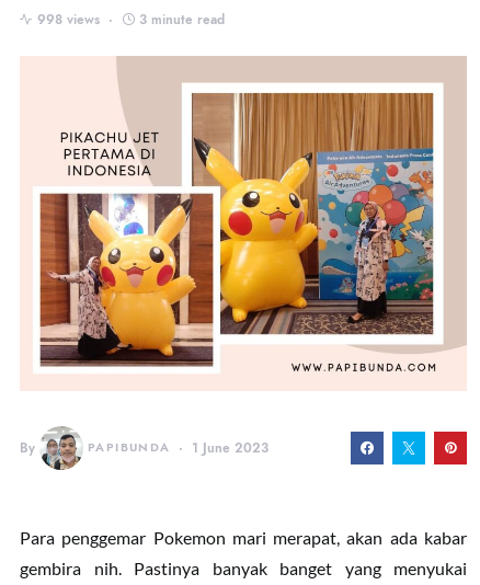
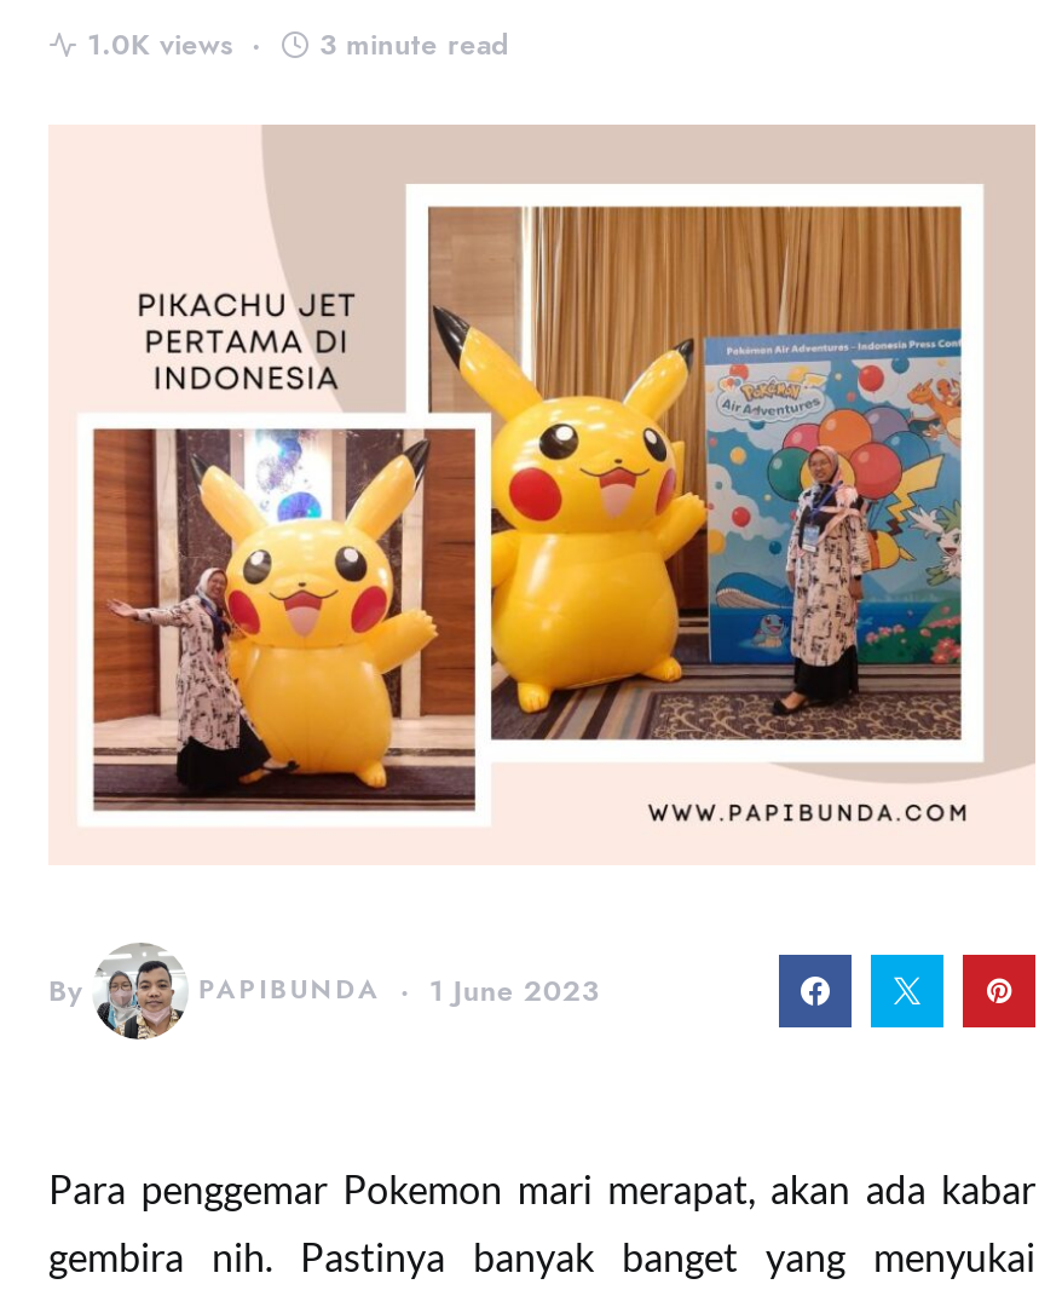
- 998 views
+ 1.0K views
